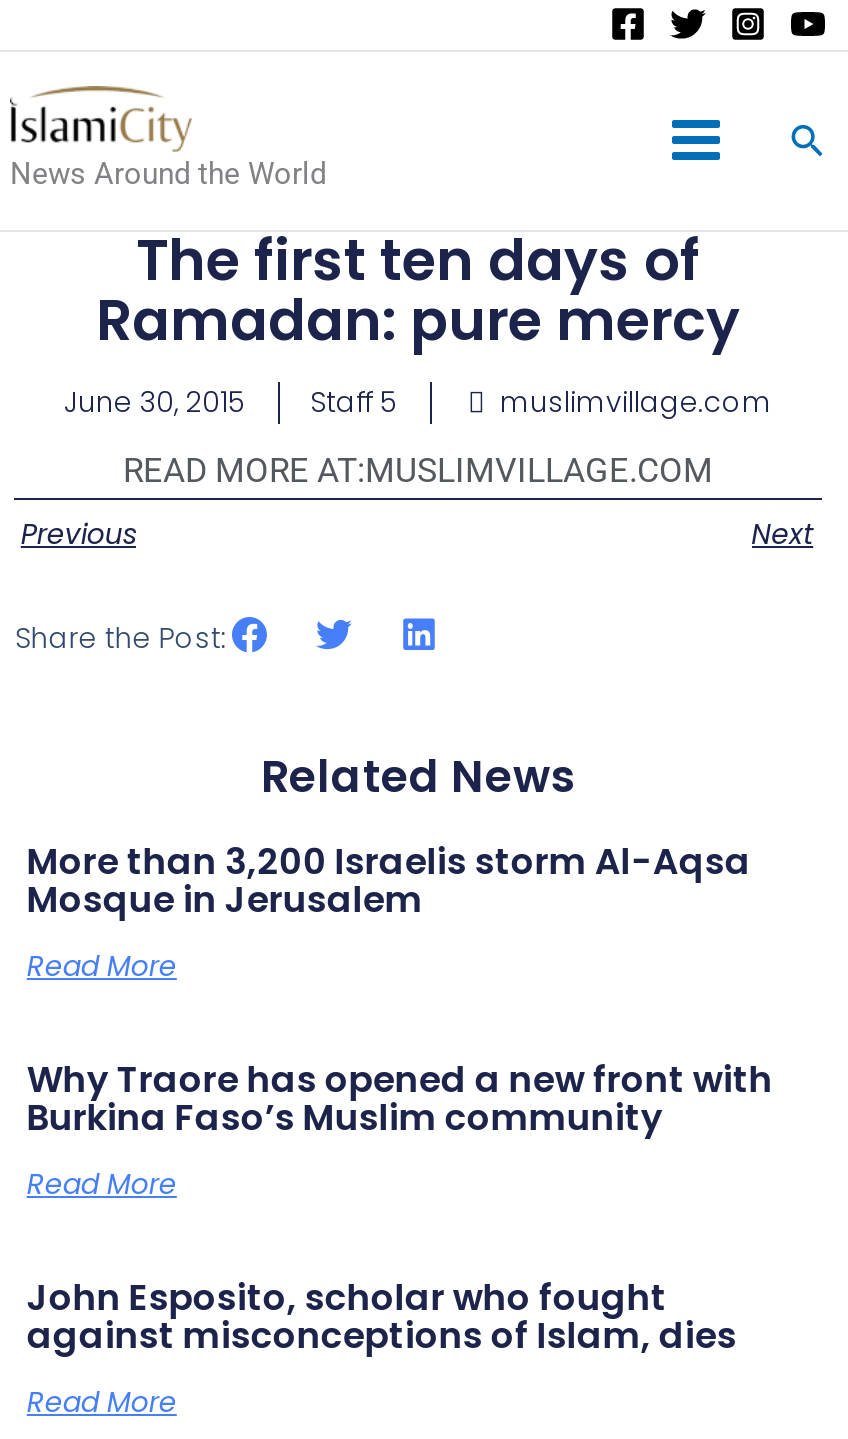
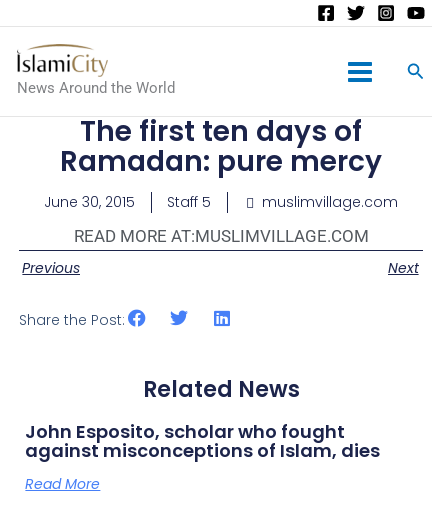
- More than 3,200 Israelis storm Al-Aqsa
- Mosque in Jerusalem
- Read More
- Why Traore has opened a new front with
- Burkina Faso’s Muslim community
- Read More
